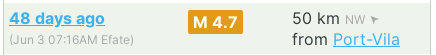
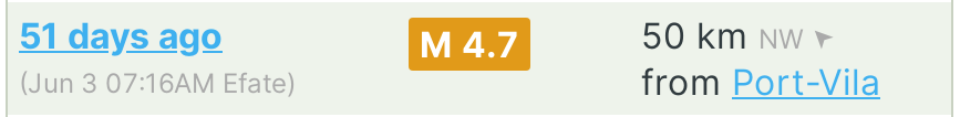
- 48 days ago
+ 51 days ago
